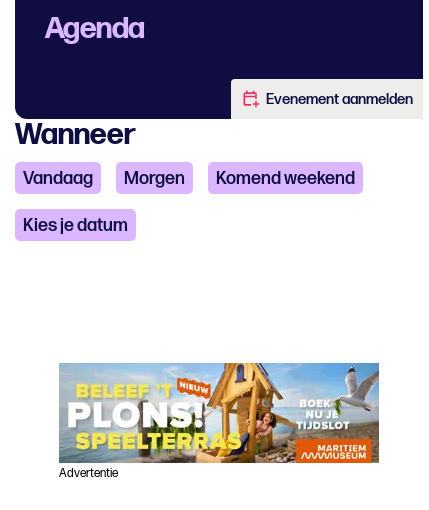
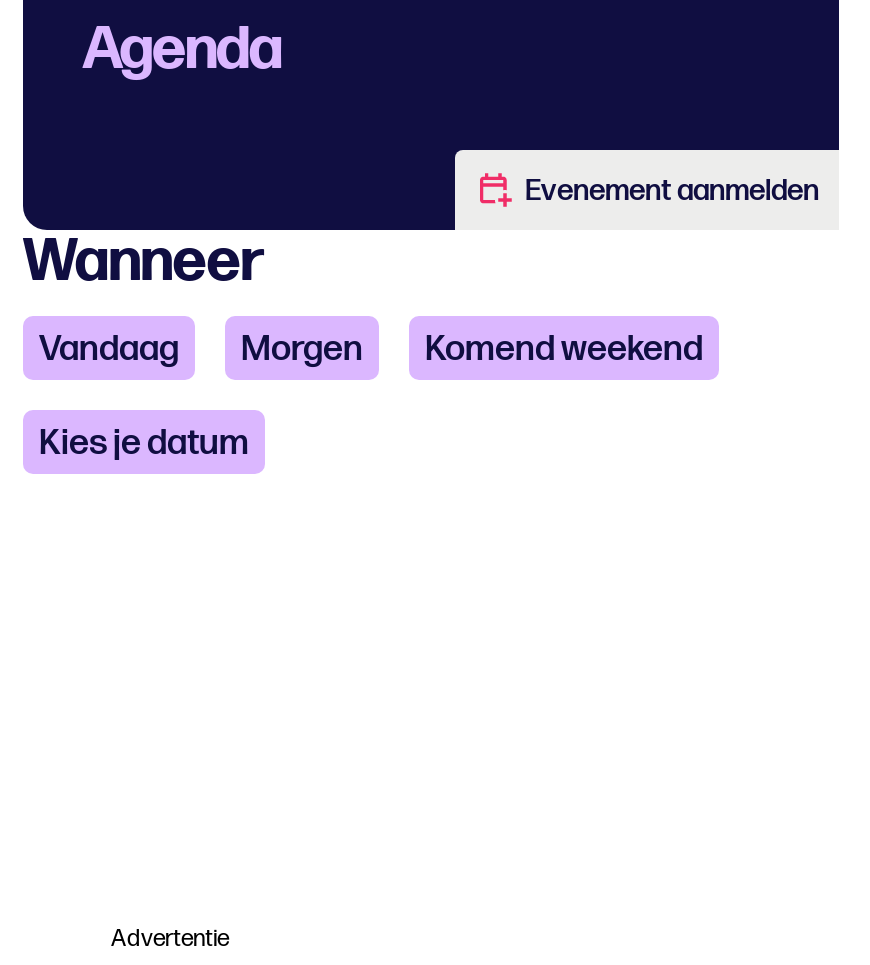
- [image]
